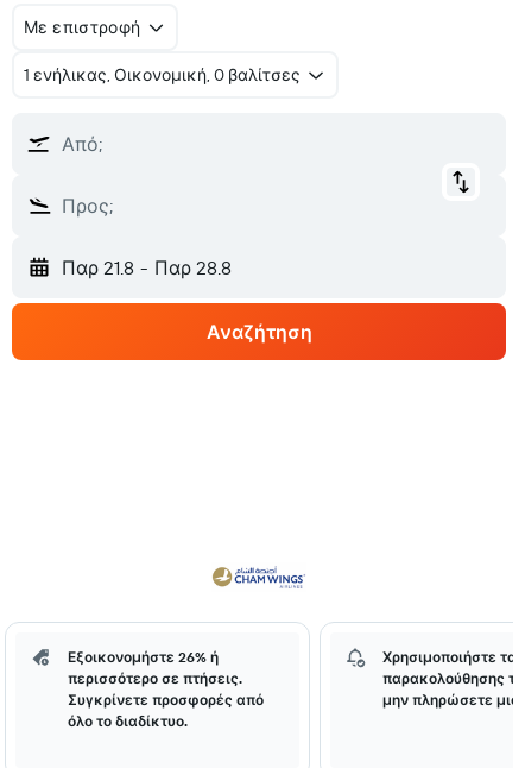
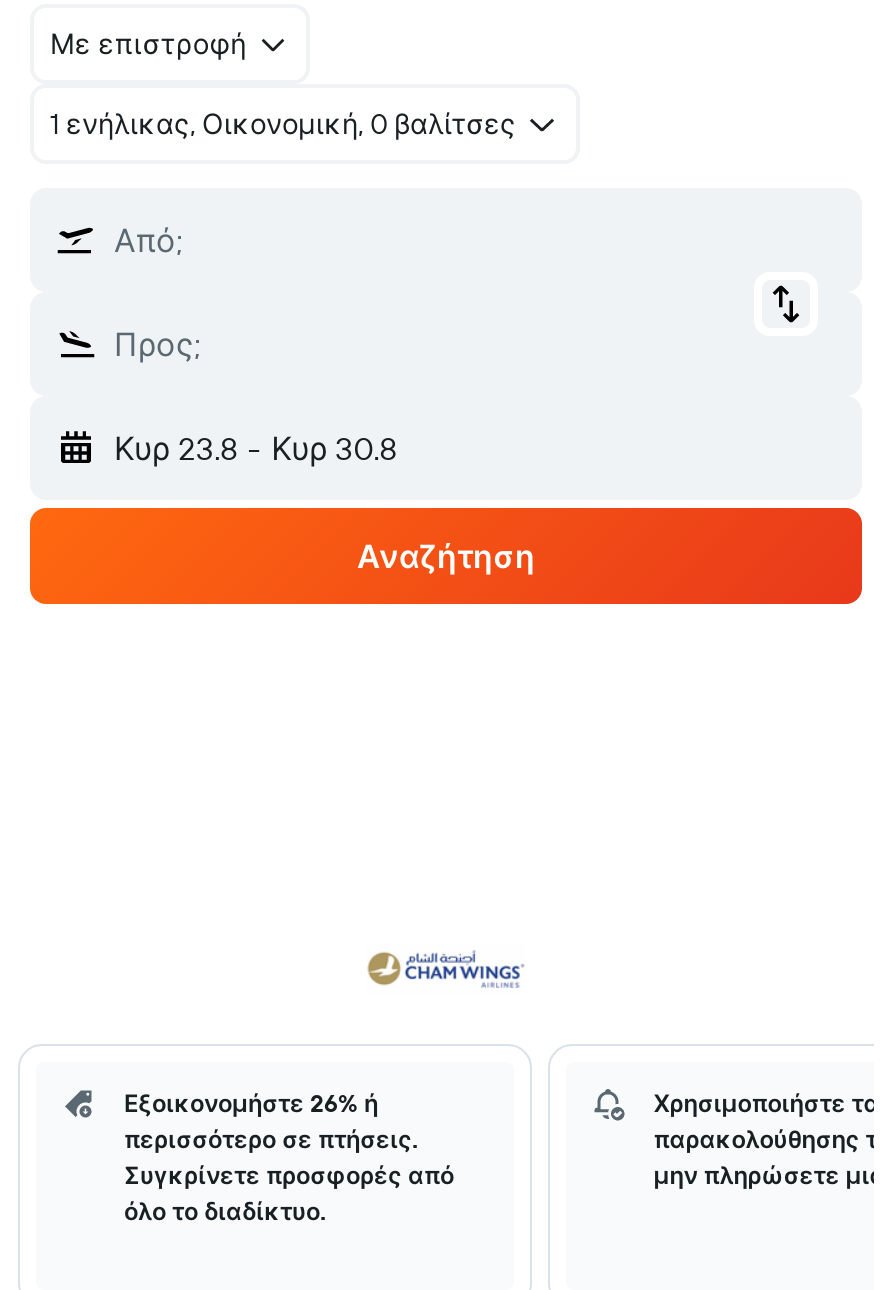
- Παρ 21.8 - Παρ 28.8
+ Κυρ 23.8 - Κυρ 30.8
